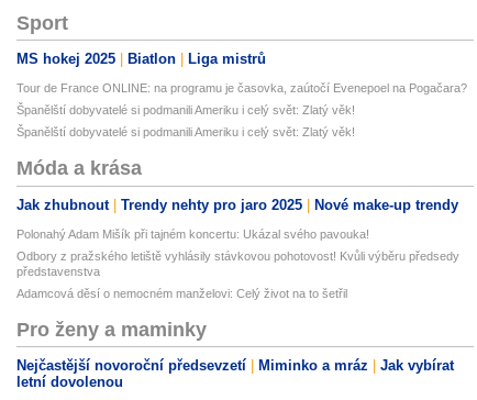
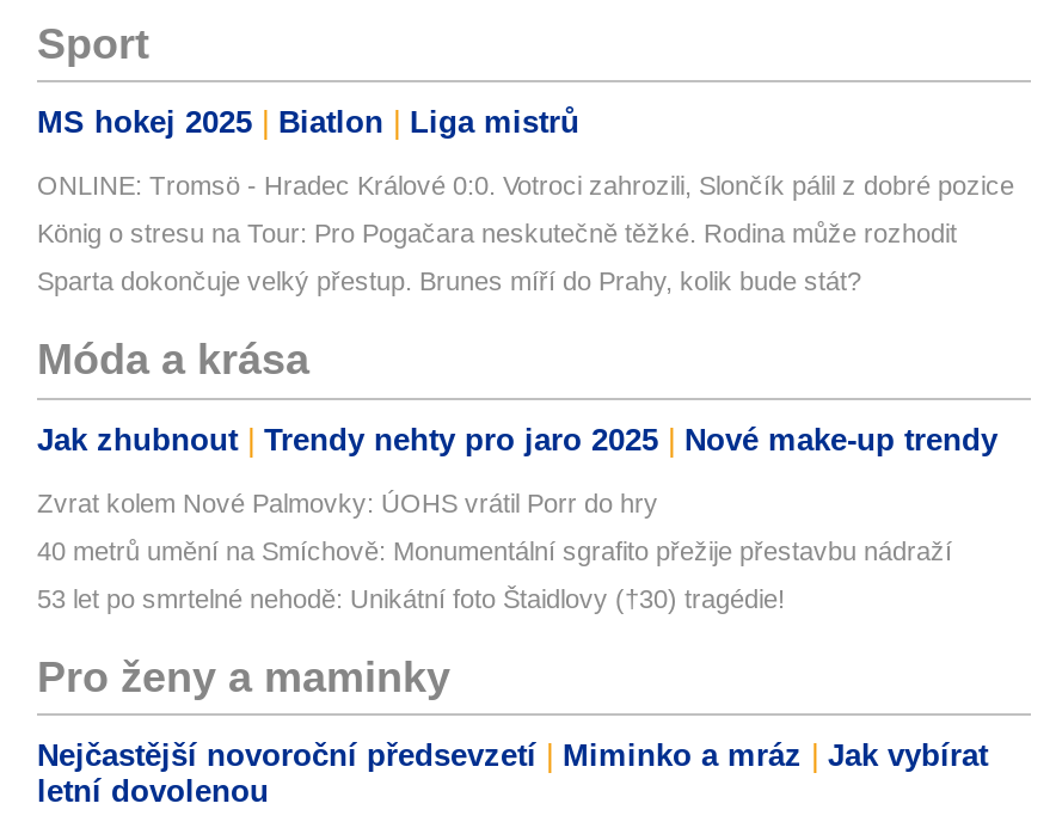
- Tour de France ONLINE: na programu je časovka, zaútočí Evenepoel na Pogačara?
+ ONLINE: Tromsö - Hradec Králové 0:0. Votroci zahrozili, Slončík pálil z dobré pozice

- Španělští dobyvatelé si podmanili Ameriku i celý svět: Zlatý věk!
+ König o stresu na Tour: Pro Pogačara neskutečně těžké. Rodina může rozhodit

- Španělští dobyvatelé si podmanili Ameriku i celý svět: Zlatý věk!
+ Sparta dokončuje velký přestup. Brunes míří do Prahy, kolik bude stát?

- Polonahý Adam Mišík při tajném koncertu: Ukázal svého pavouka!
+ Zvrat kolem Nové Palmovky: ÚOHS vrátil Porr do hry

- Odbory z pražského letiště vyhlásily stávkovou pohotovost! Kvůli výběru předsedy
- představenstva
+ 40 metrů umění na Smíchově: Monumentální sgrafito přežije přestavbu nádraží

- Adamcová děsí o nemocném manželovi: Celý život na to šetřil
+ 53 let po smrtelné nehodě: Unikátní foto Štaidlovy (†30) tragédie!
